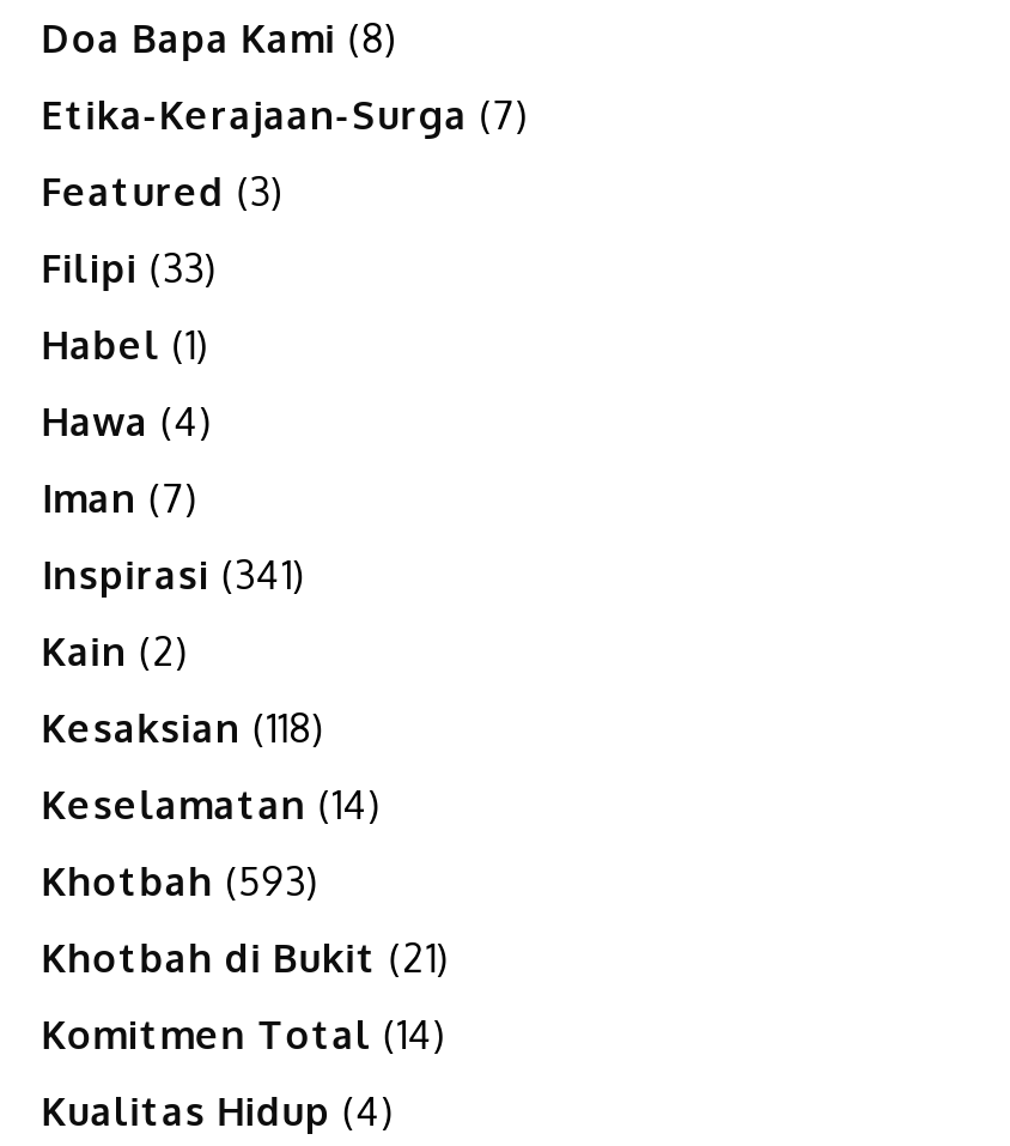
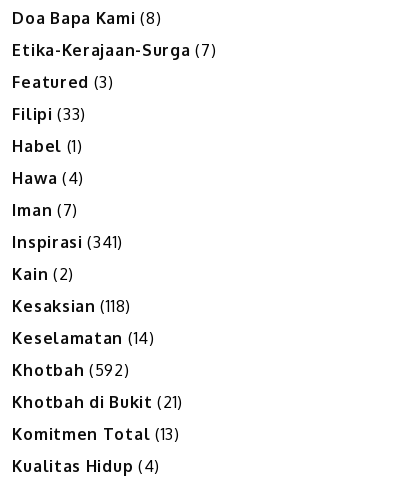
- Khotbah (593)
+ Khotbah (592)

- Komitmen Total (14)
+ Komitmen Total (13)
